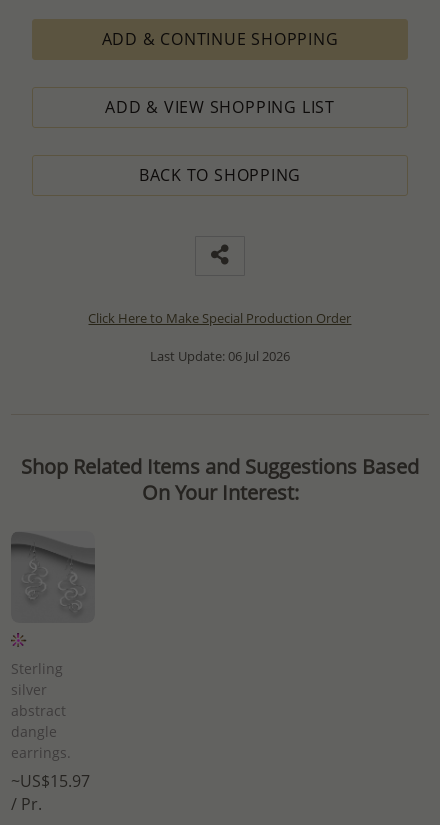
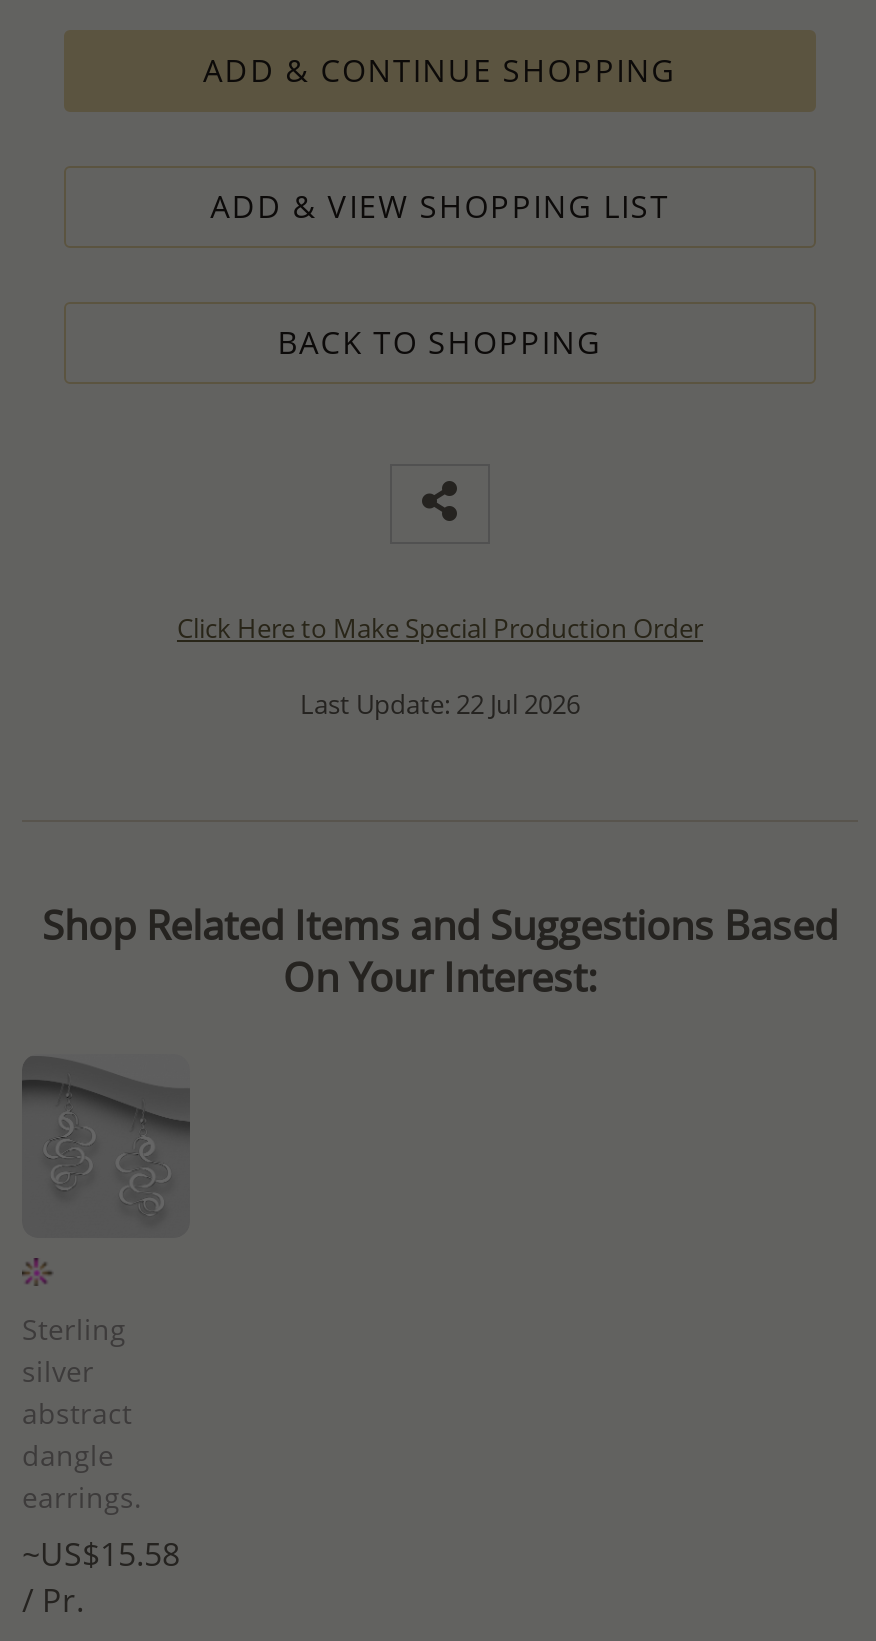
- Last Update: 06 Jul 2026
+ Last Update: 22 Jul 2026

- ~US$15.97
+ ~US$15.58
